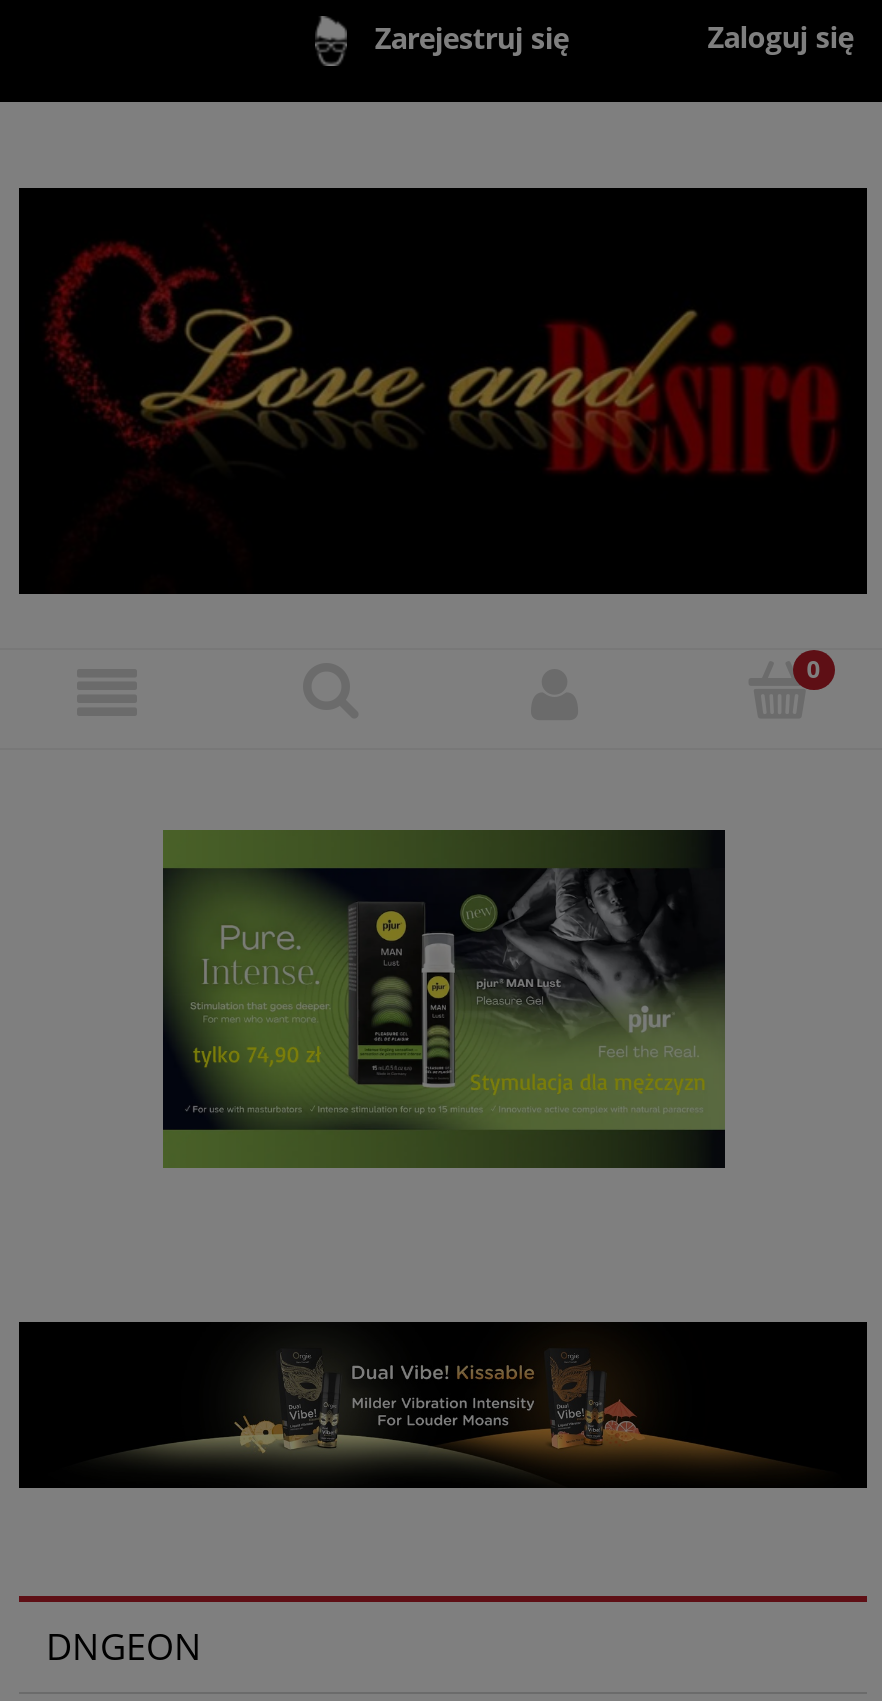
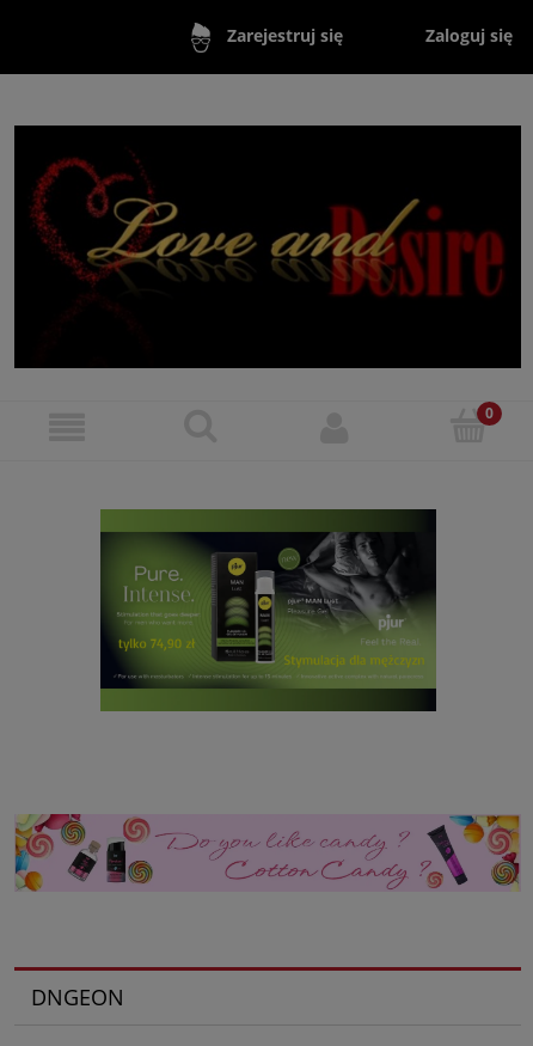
- [image]
+ [image]
